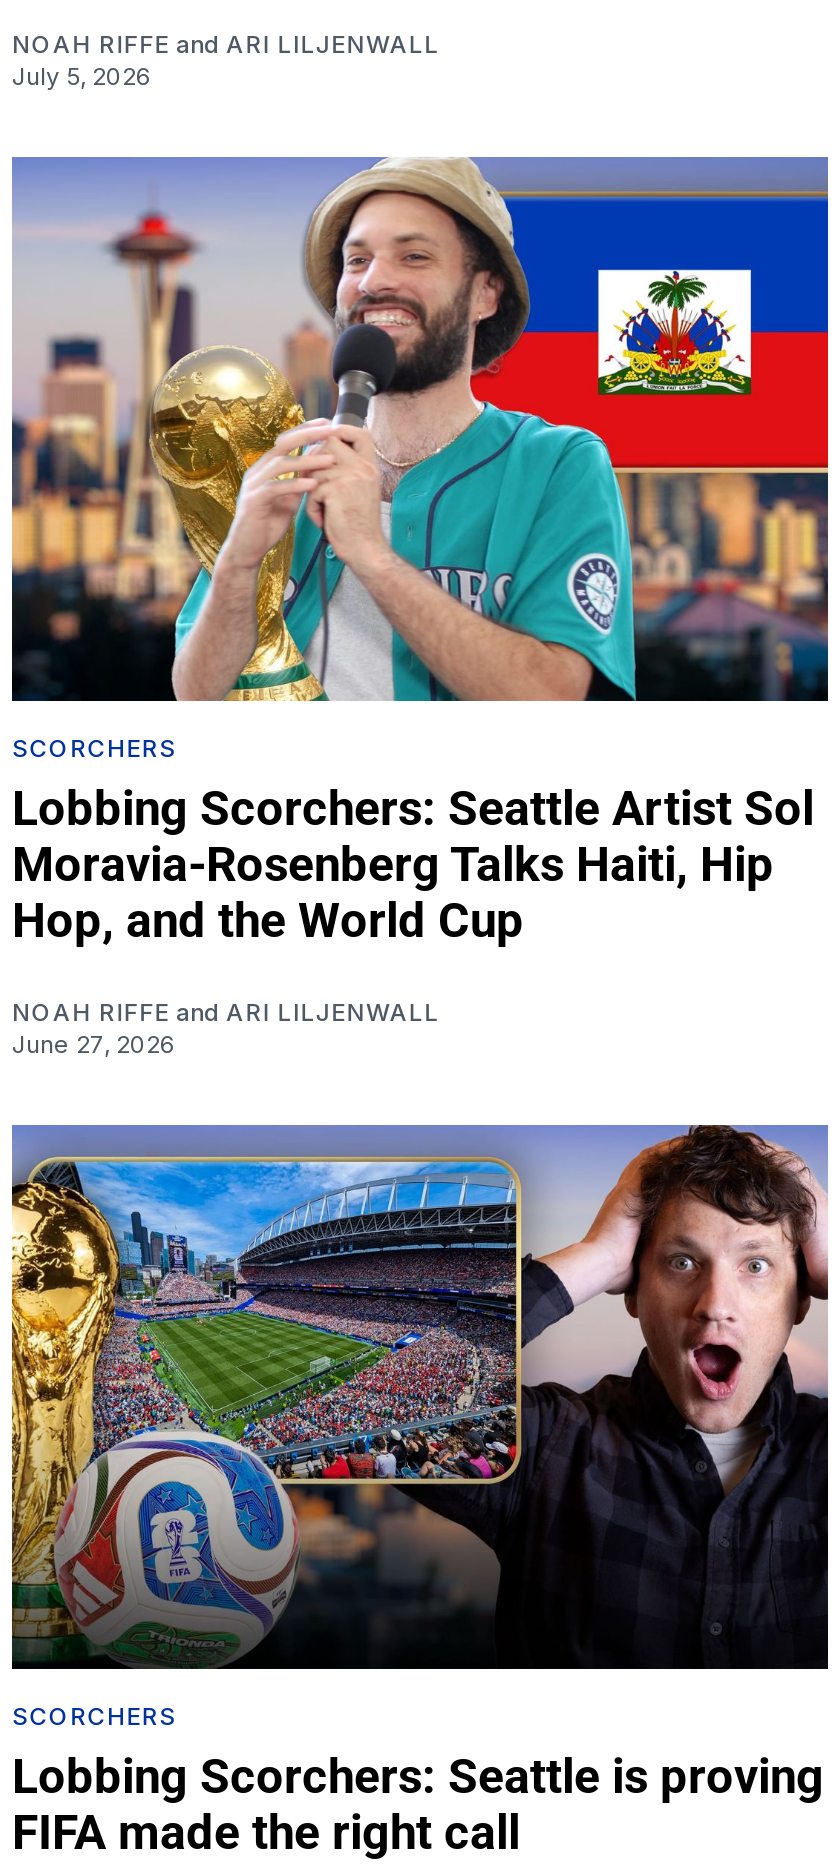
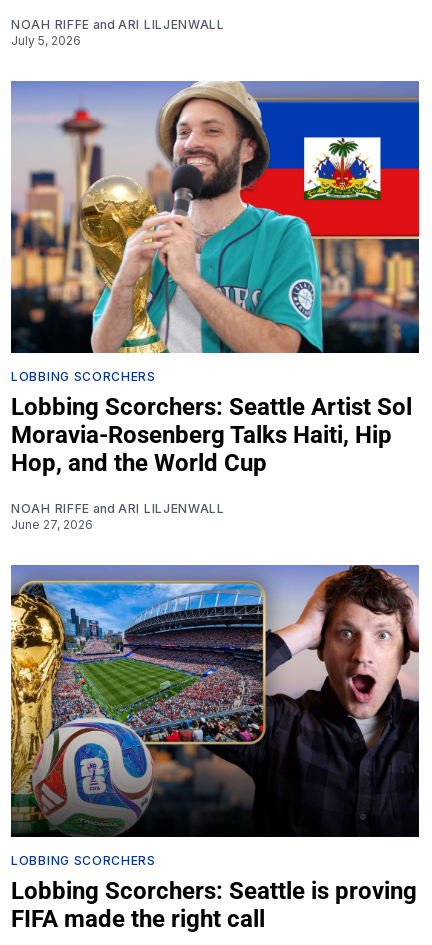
- SCORCHERS
+ LOBBING SCORCHERS

- SCORCHERS
+ LOBBING SCORCHERS
